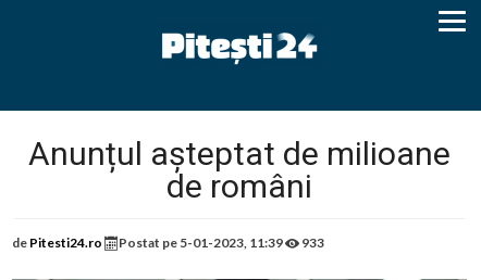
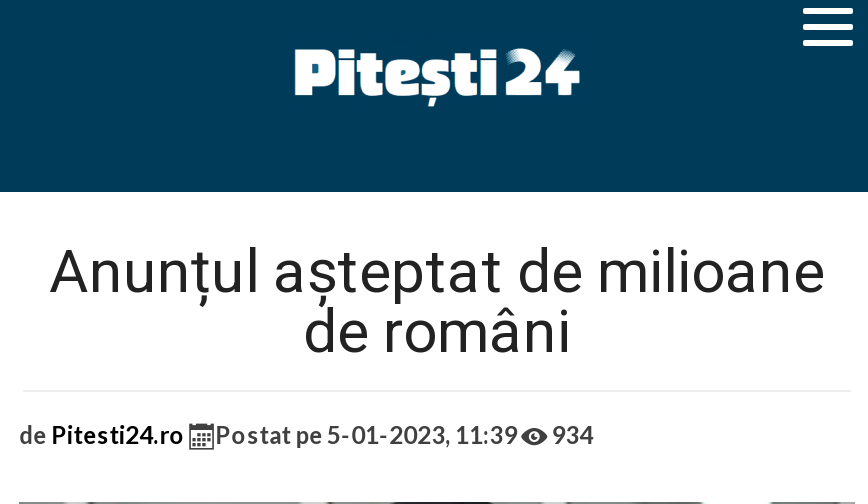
- de Pitesti24.ro Postat pe 5-01-2023, 11:39 933
+ de Pitesti24.ro Postat pe 5-01-2023, 11:39 934
